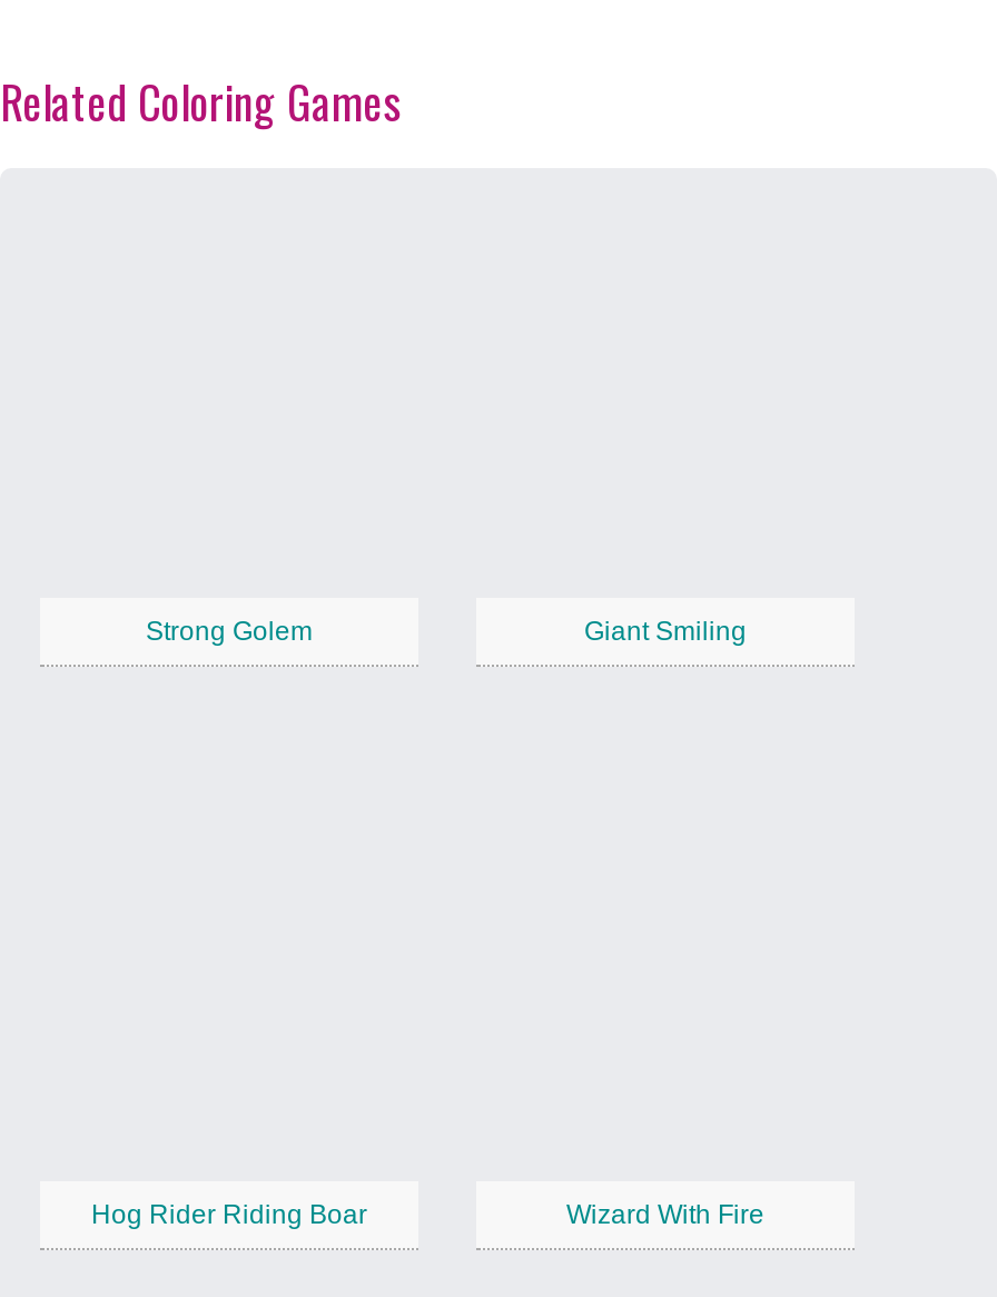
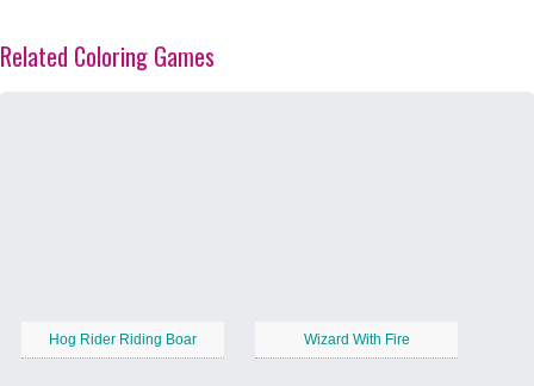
- Strong Golem
- Giant Smiling
